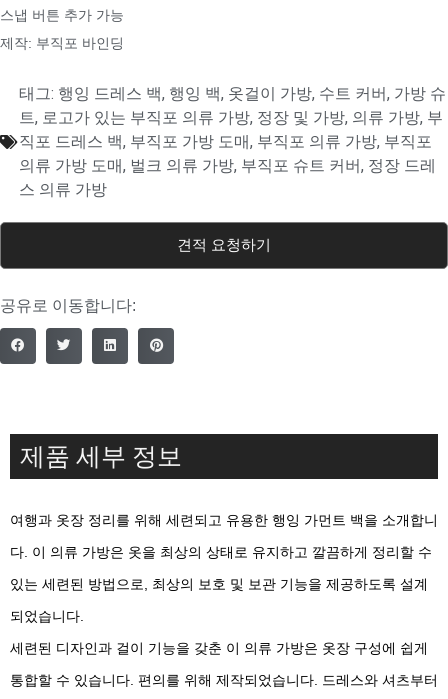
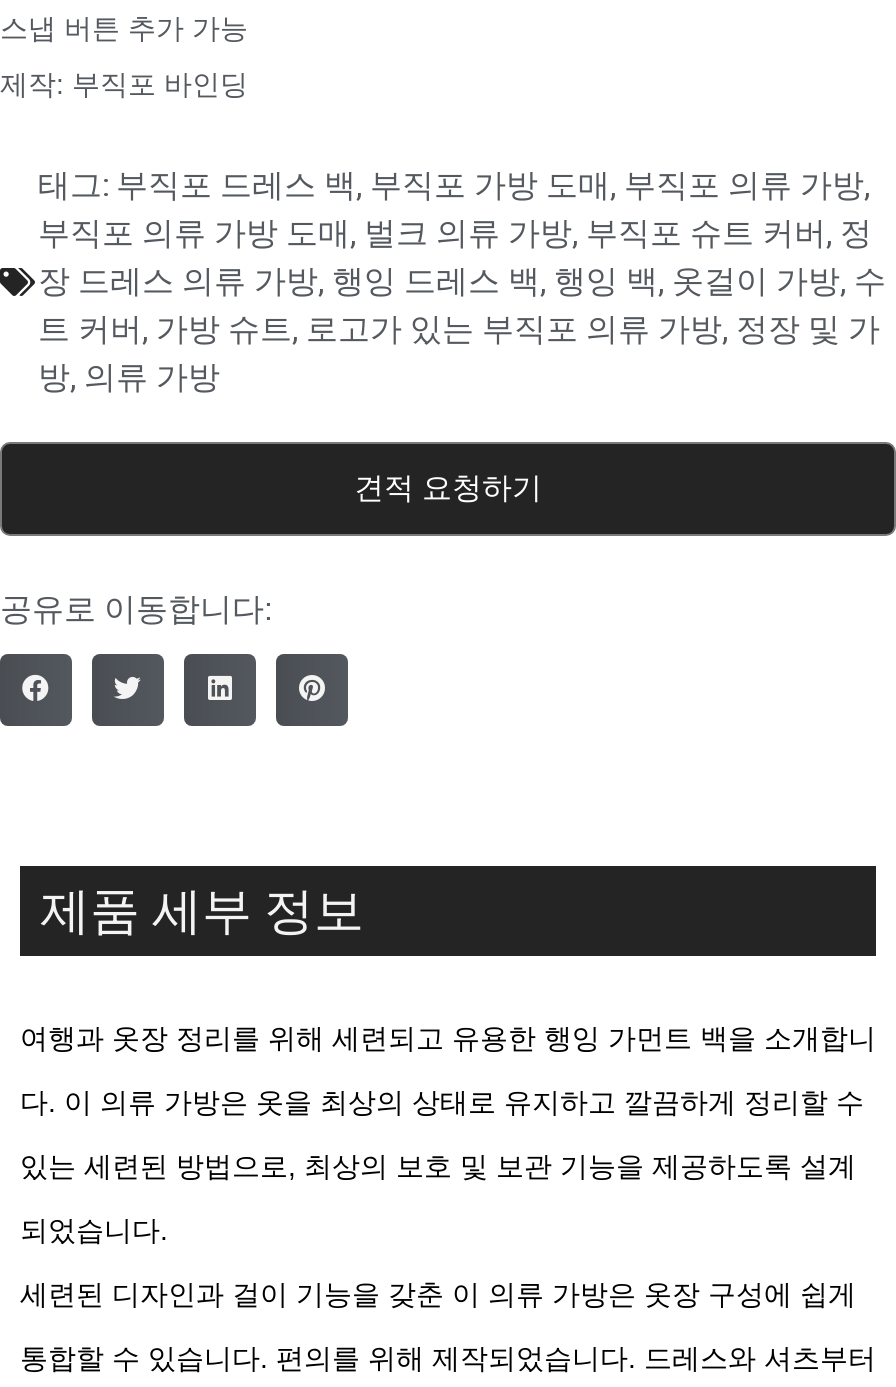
- 태그: 행잉 드레스 백, 행잉 백, 옷걸이 가방, 수트 커버, 가방 슈
- 트, 로고가 있는 부직포 의류 가방, 정장 및 가방, 의류 가방, 부
- 직포 드레스 백, 부직포 가방 도매, 부직포 의류 가방, 부직포
- 의류 가방 도매, 벌크 의류 가방, 부직포 슈트 커버, 정장 드레
- 스 의류 가방
+ 태그: 부직포 드레스 백, 부직포 가방 도매, 부직포 의류 가방,
+ 부직포 의류 가방 도매, 벌크 의류 가방, 부직포 슈트 커버, 정
+ 장 드레스 의류 가방, 행잉 드레스 백, 행잉 백, 옷걸이 가방, 수
+ 트 커버, 가방 슈트, 로고가 있는 부직포 의류 가방, 정장 및 가
+ 방, 의류 가방
